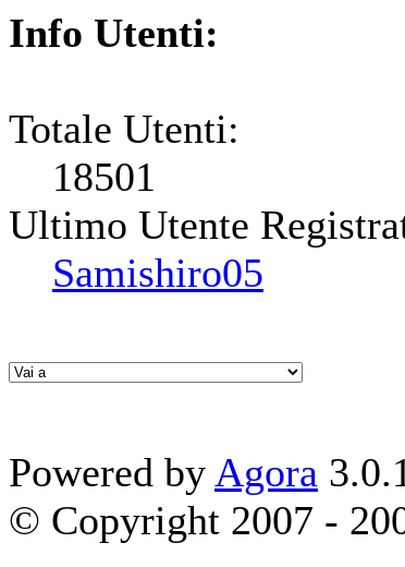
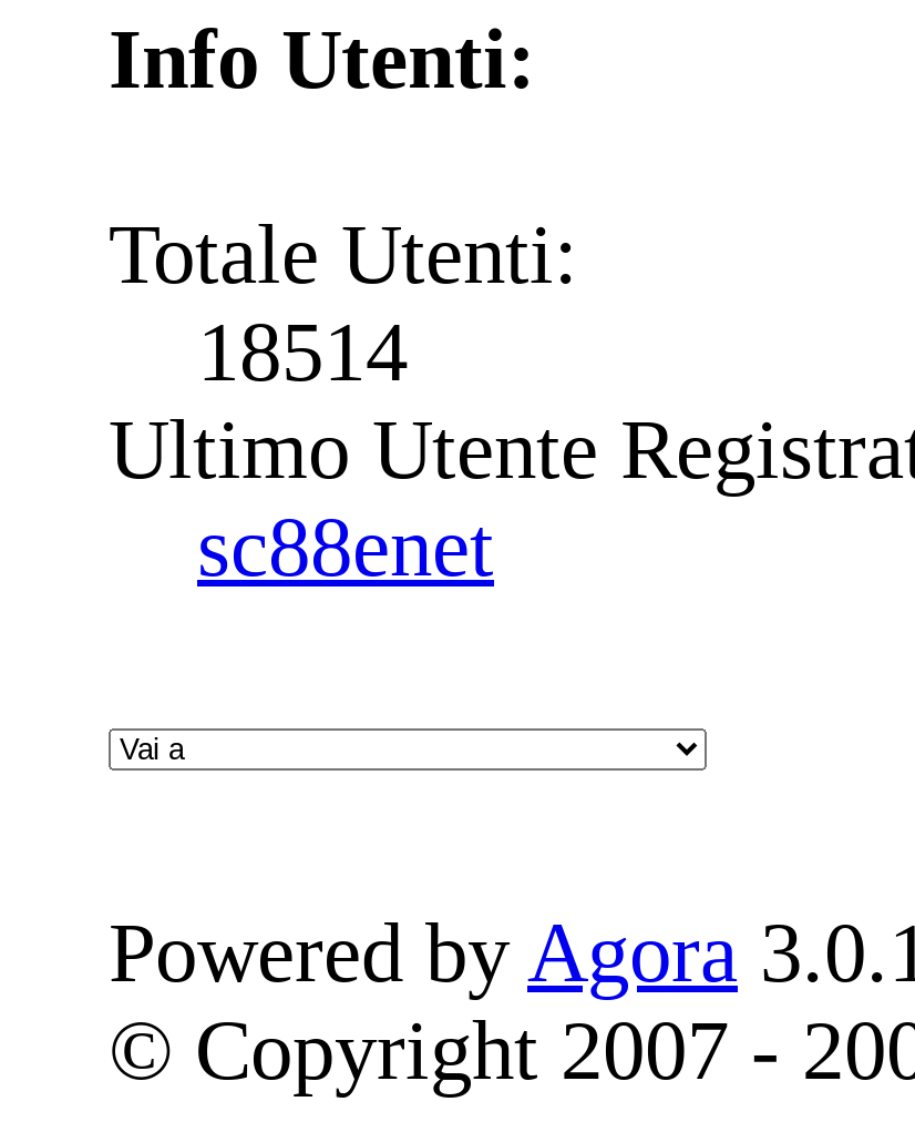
- 18501
+ 18514

- Samishiro05
+ sc88enet
